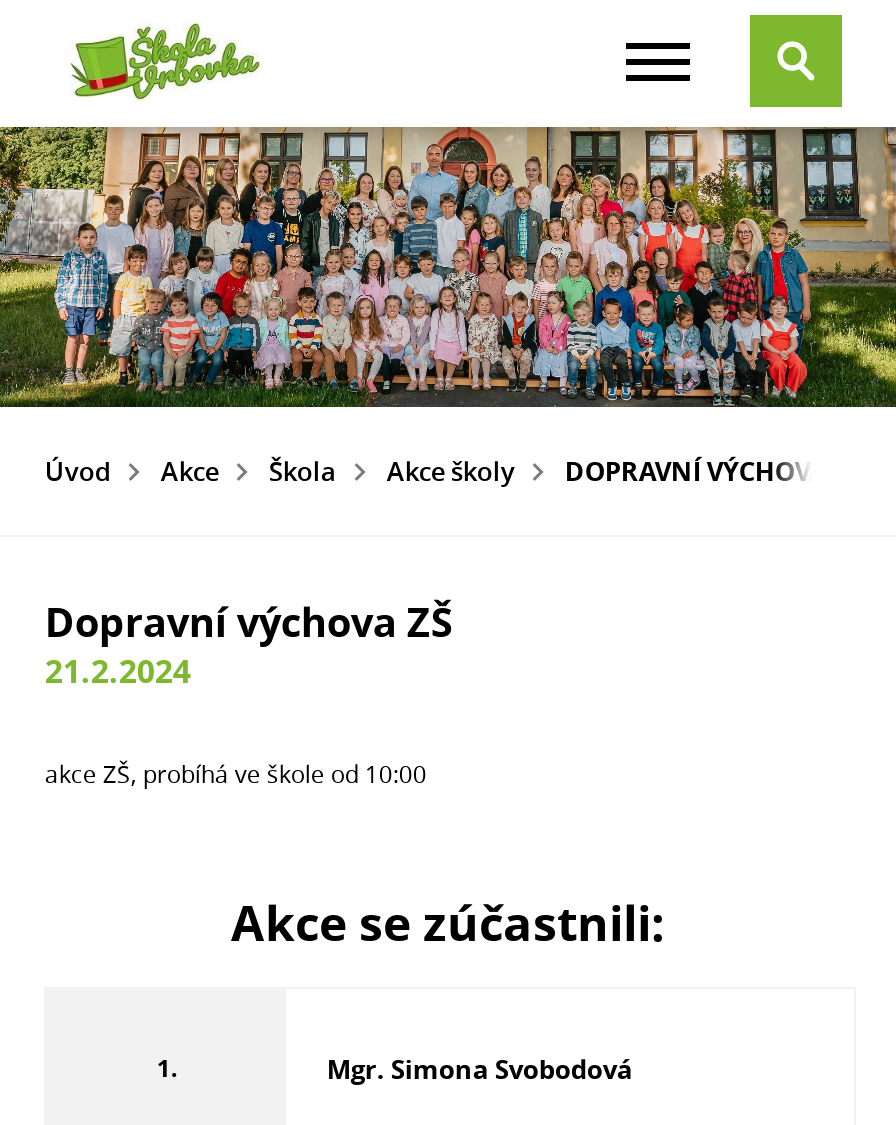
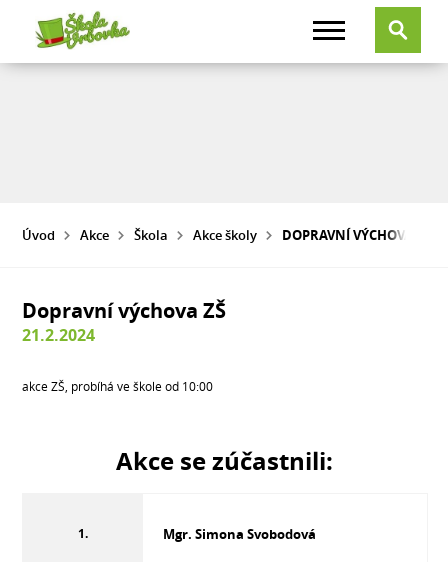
- [image]
